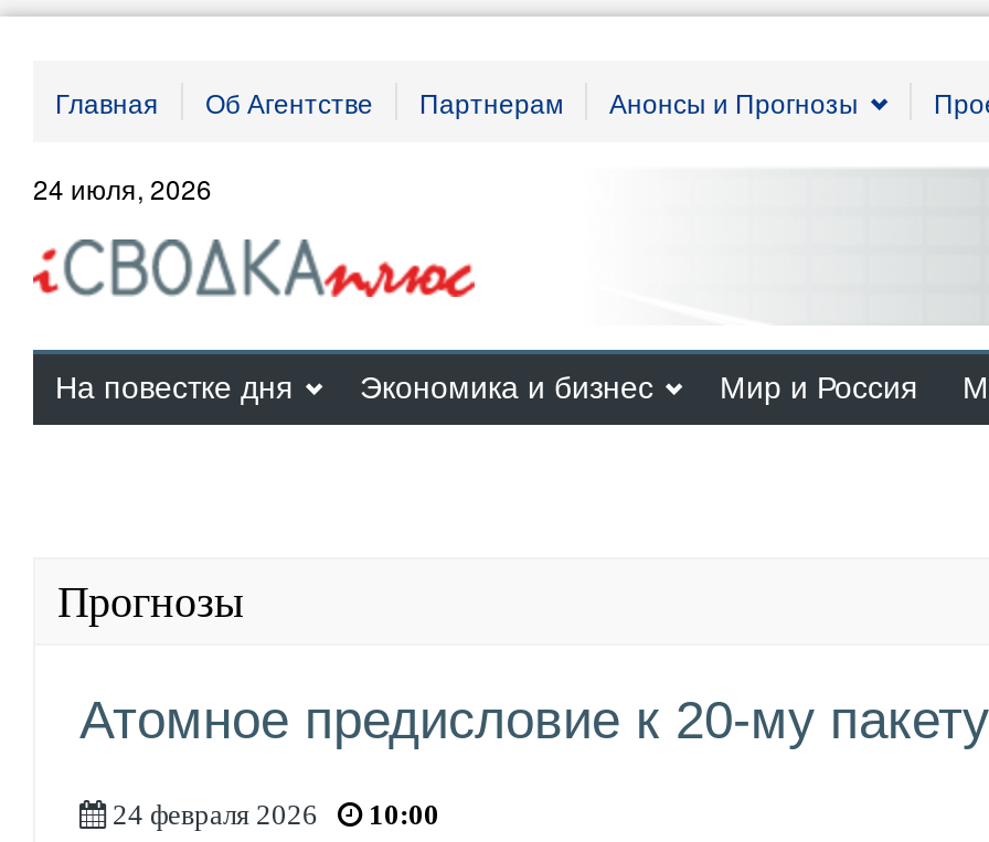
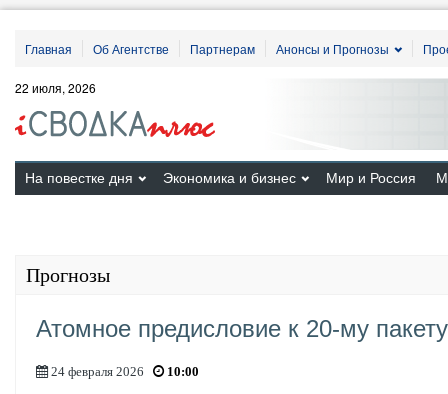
- 24 июля, 2026
+ 22 июля, 2026
